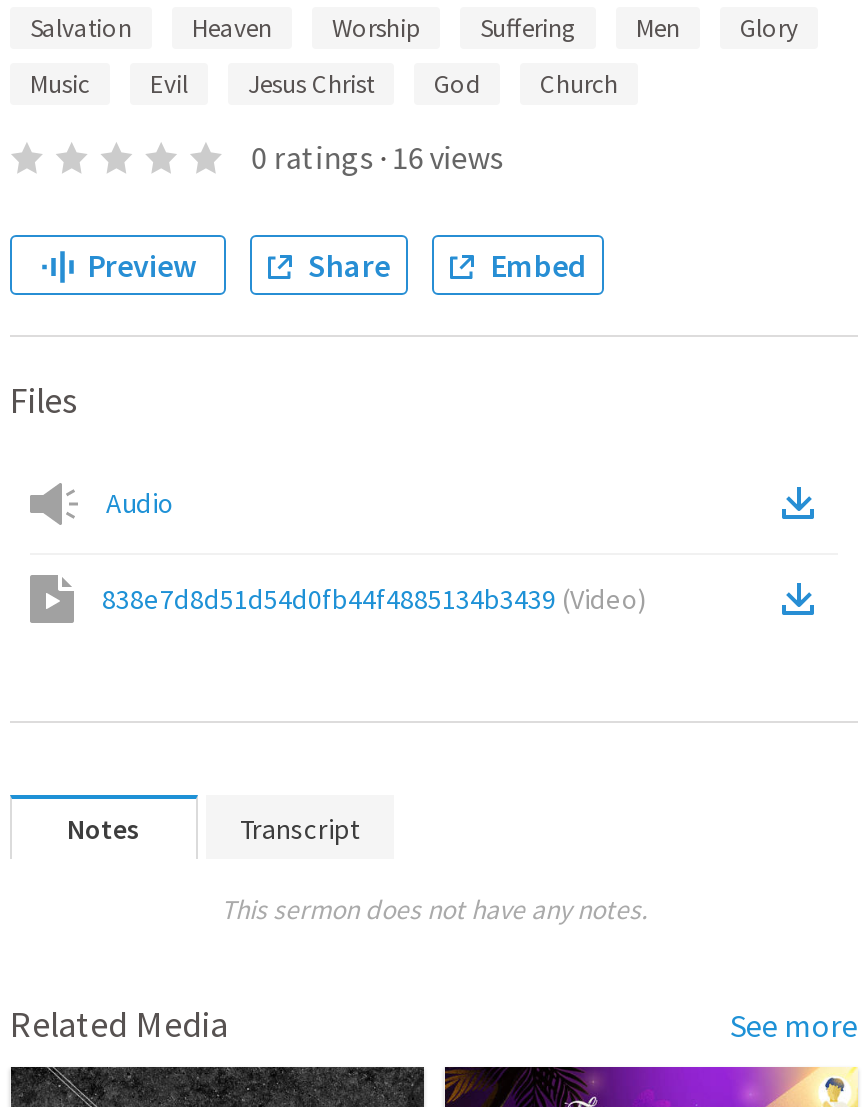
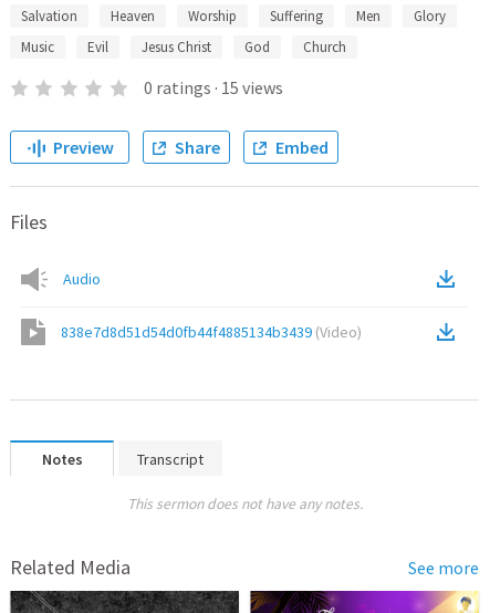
- 0 ratings · 16 views
+ 0 ratings · 15 views
